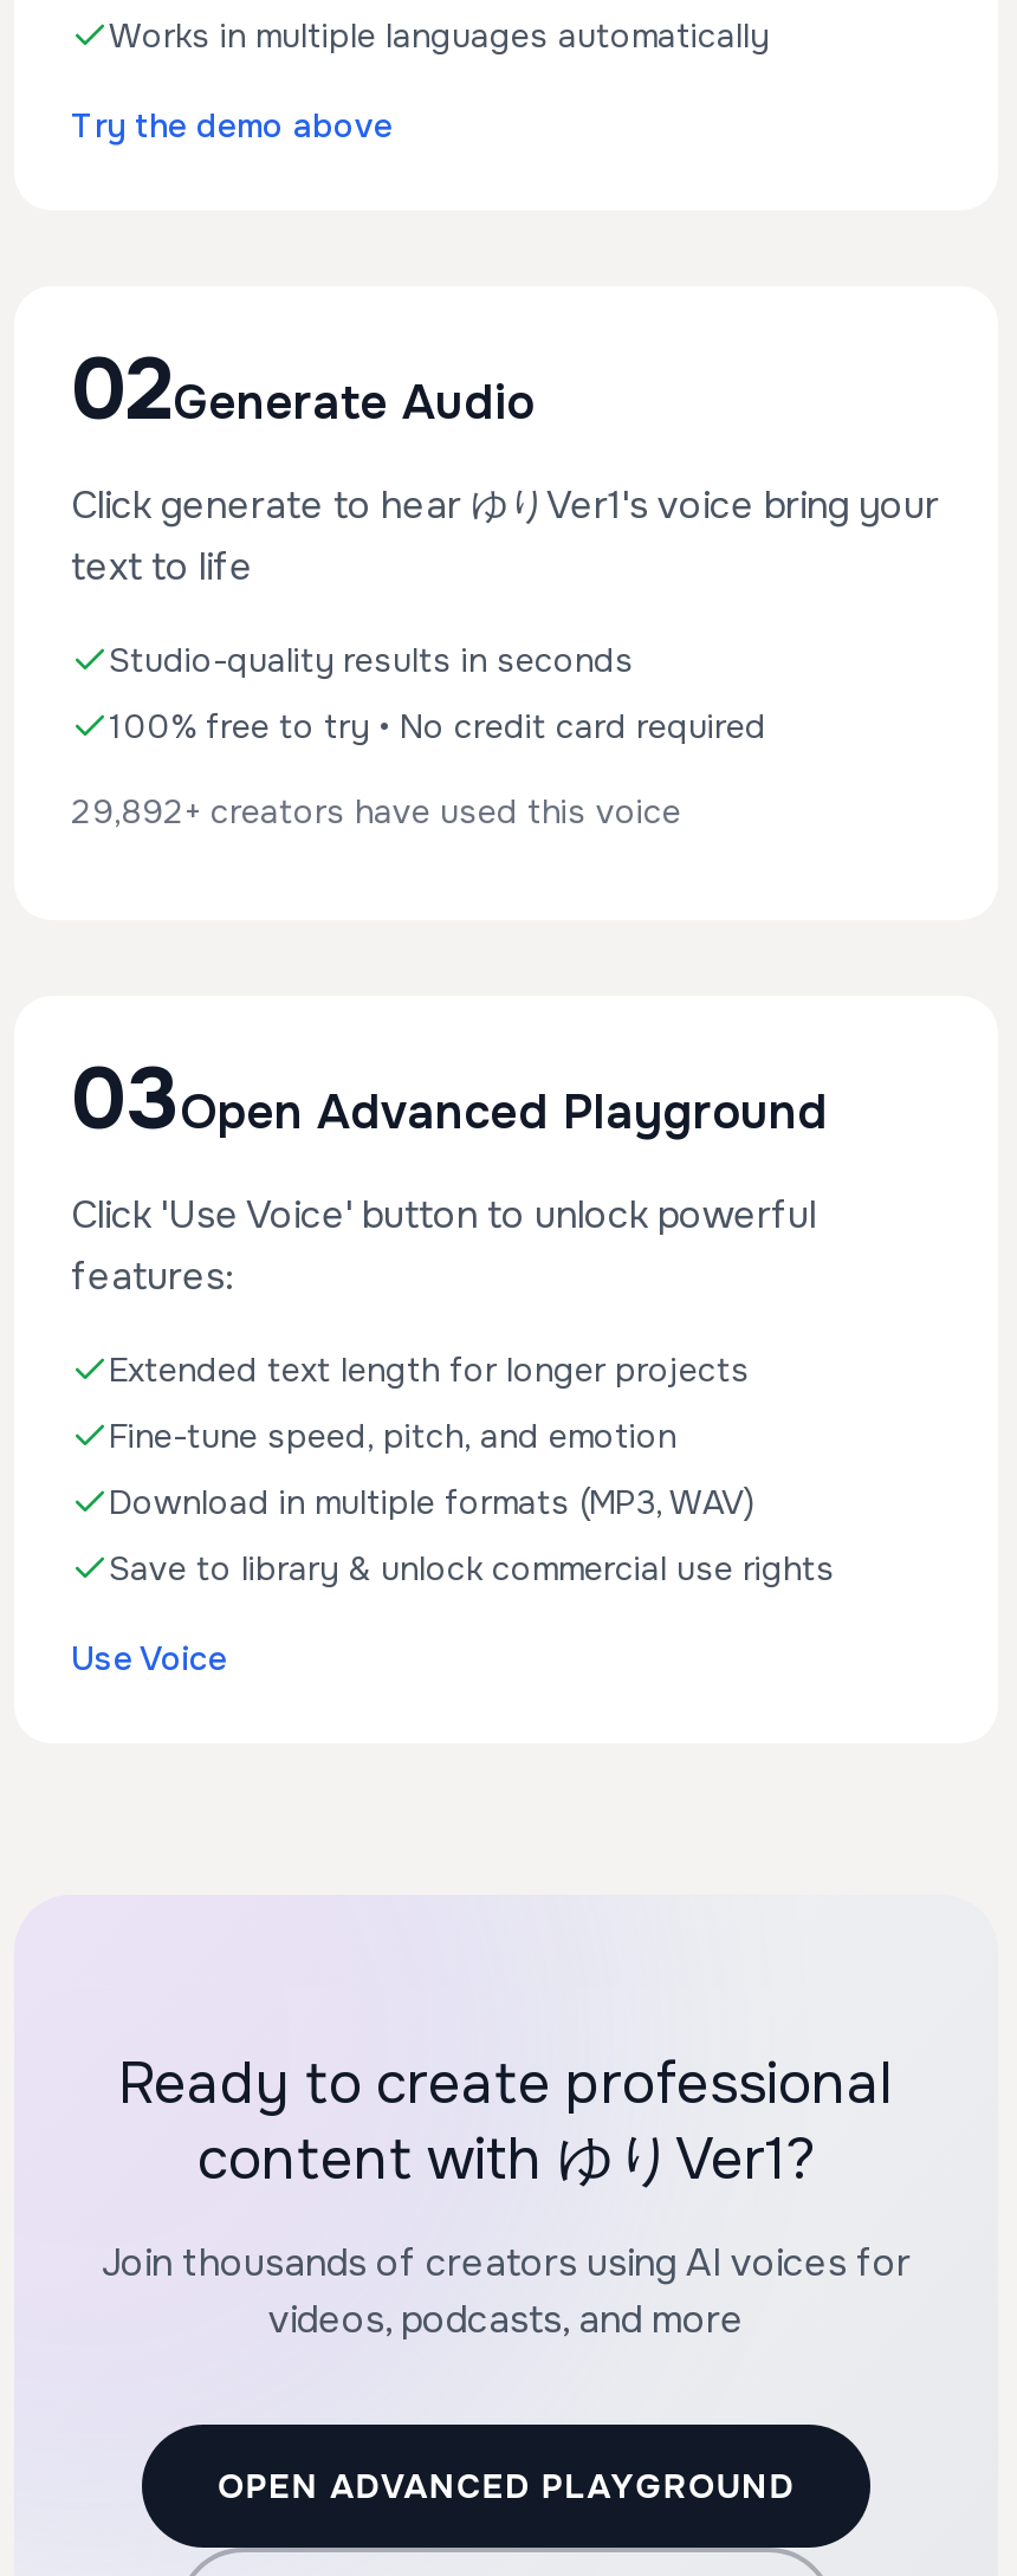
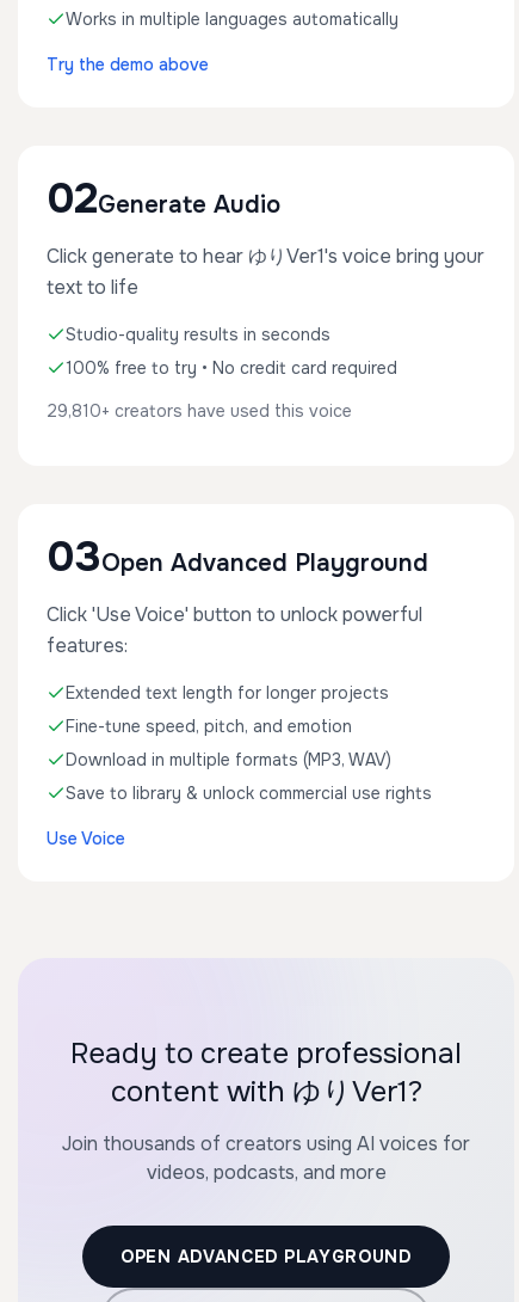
- 29,892+ creators have used this voice
+ 29,810+ creators have used this voice
